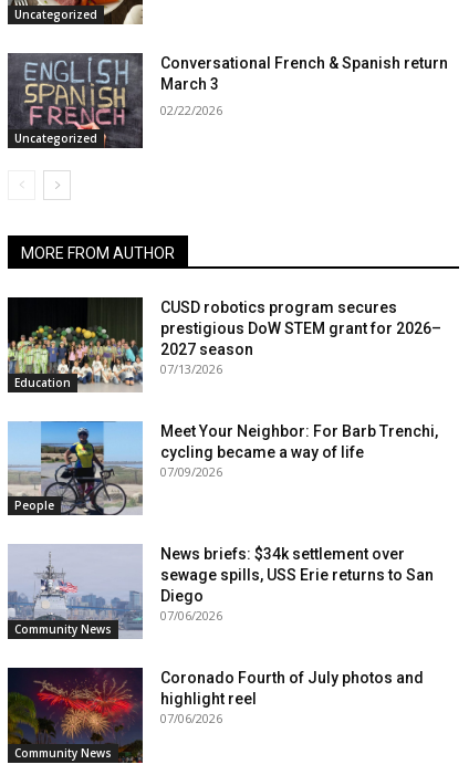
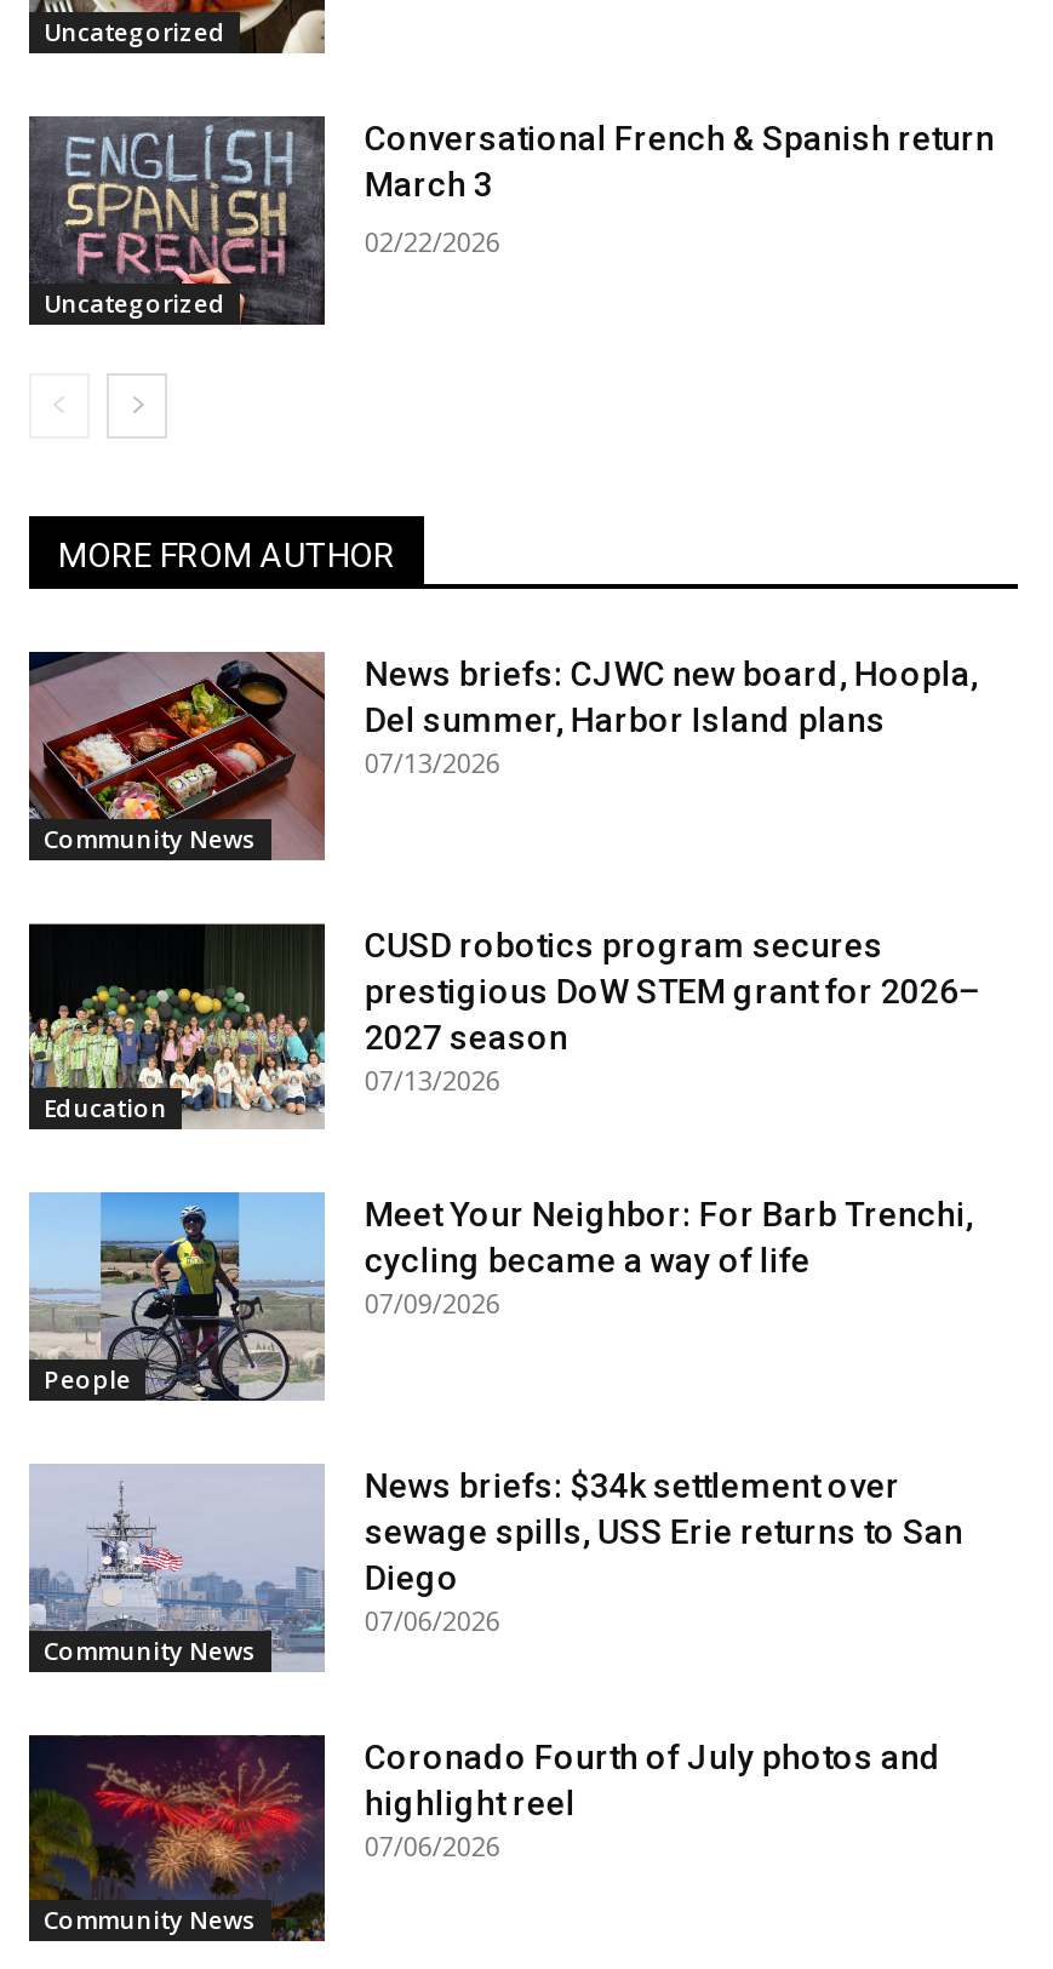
+ [image]
+ Community News

+ News briefs: CJWC new board, Hoopla,
+ Del summer, Harbor Island plans
+ 07/13/2026
